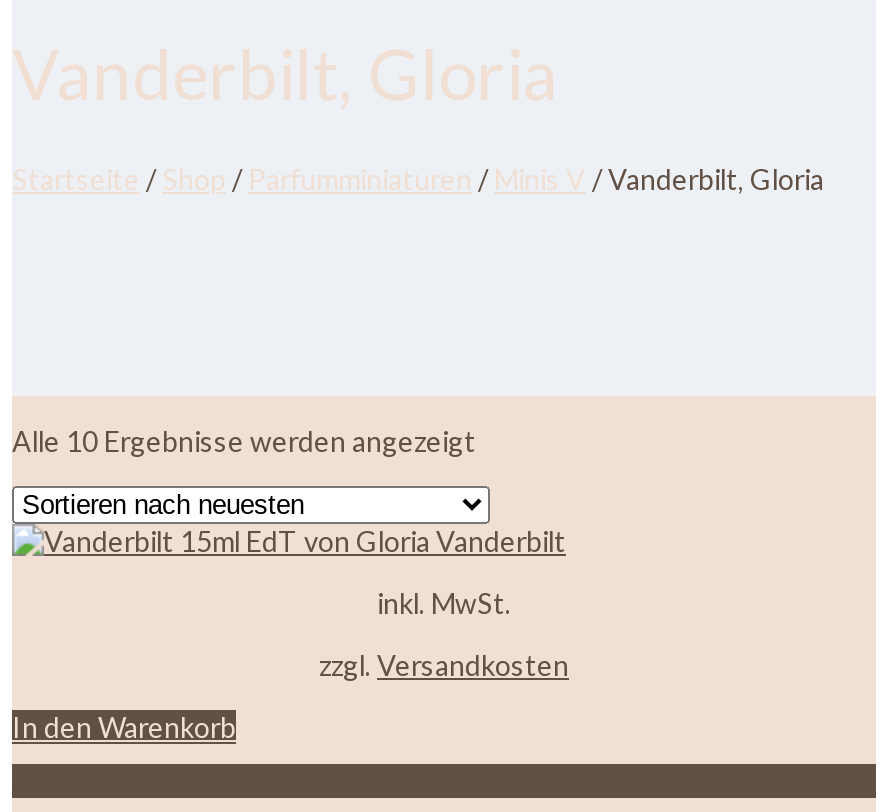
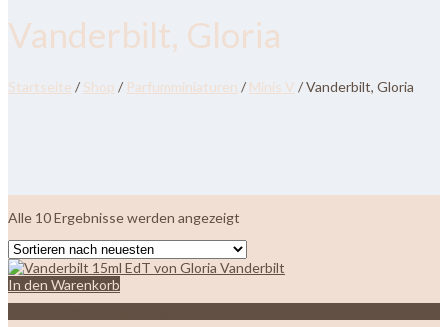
- inkl. MwSt.
- zzgl. Versandkosten
